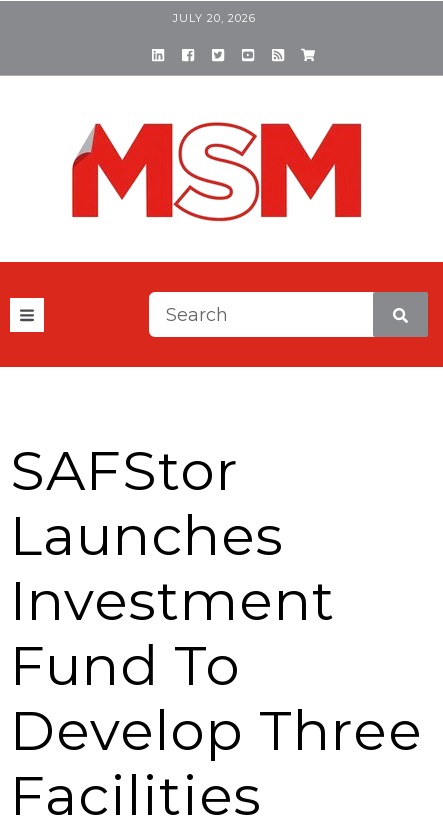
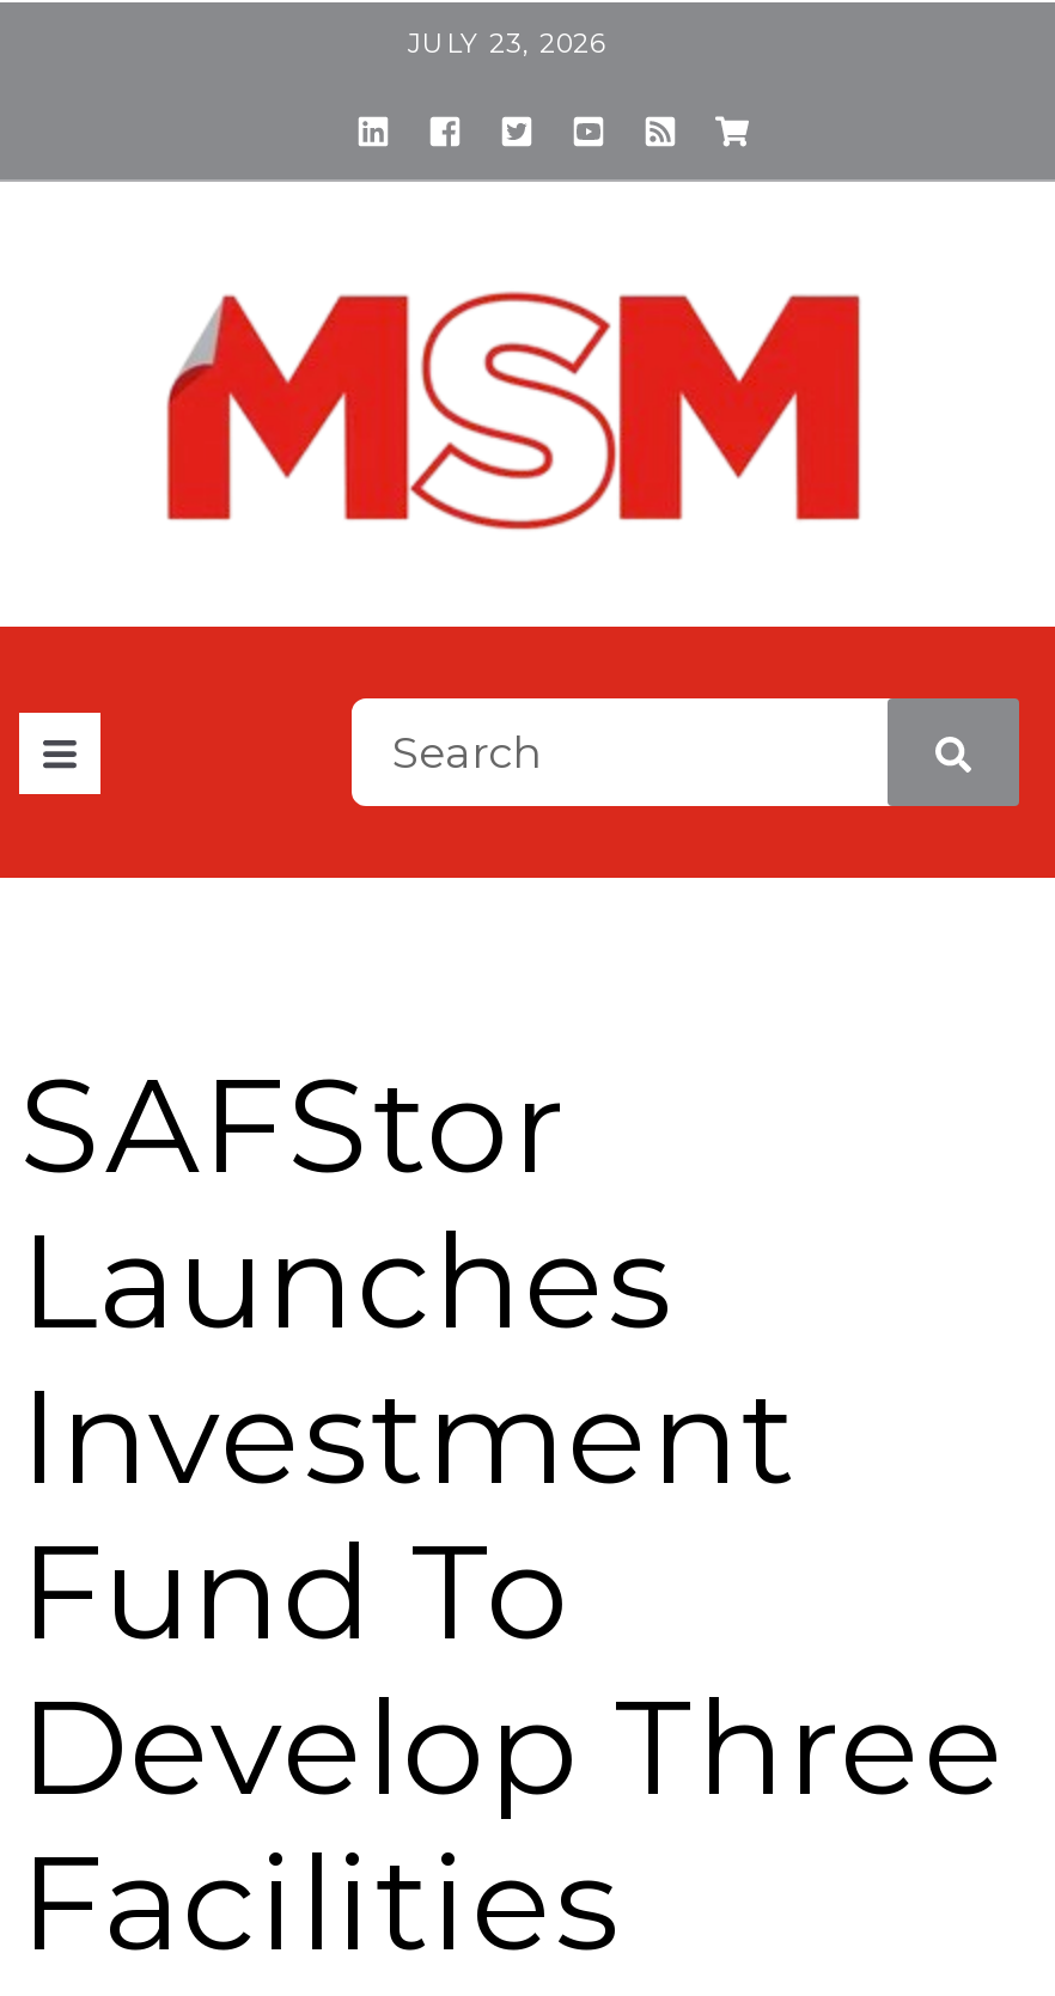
- JULY 20, 2026
+ JULY 23, 2026
